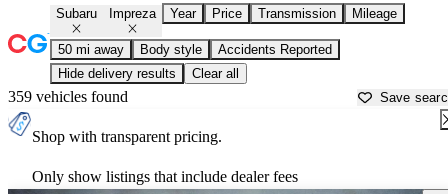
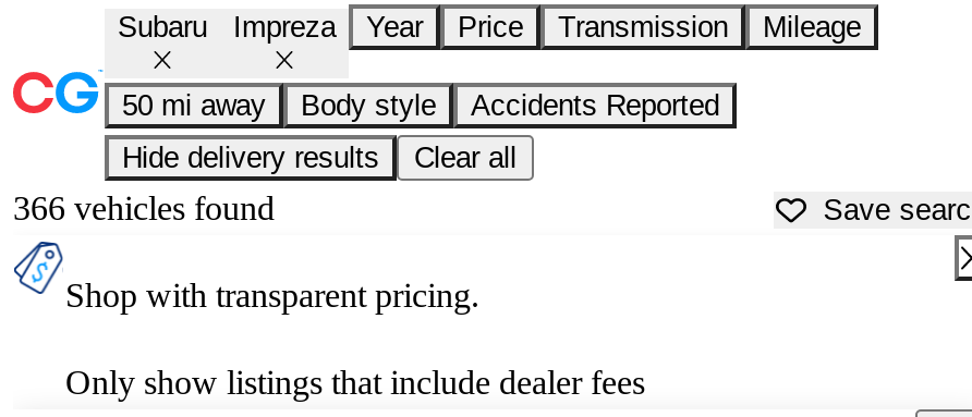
- 359 vehicles found
+ 366 vehicles found
